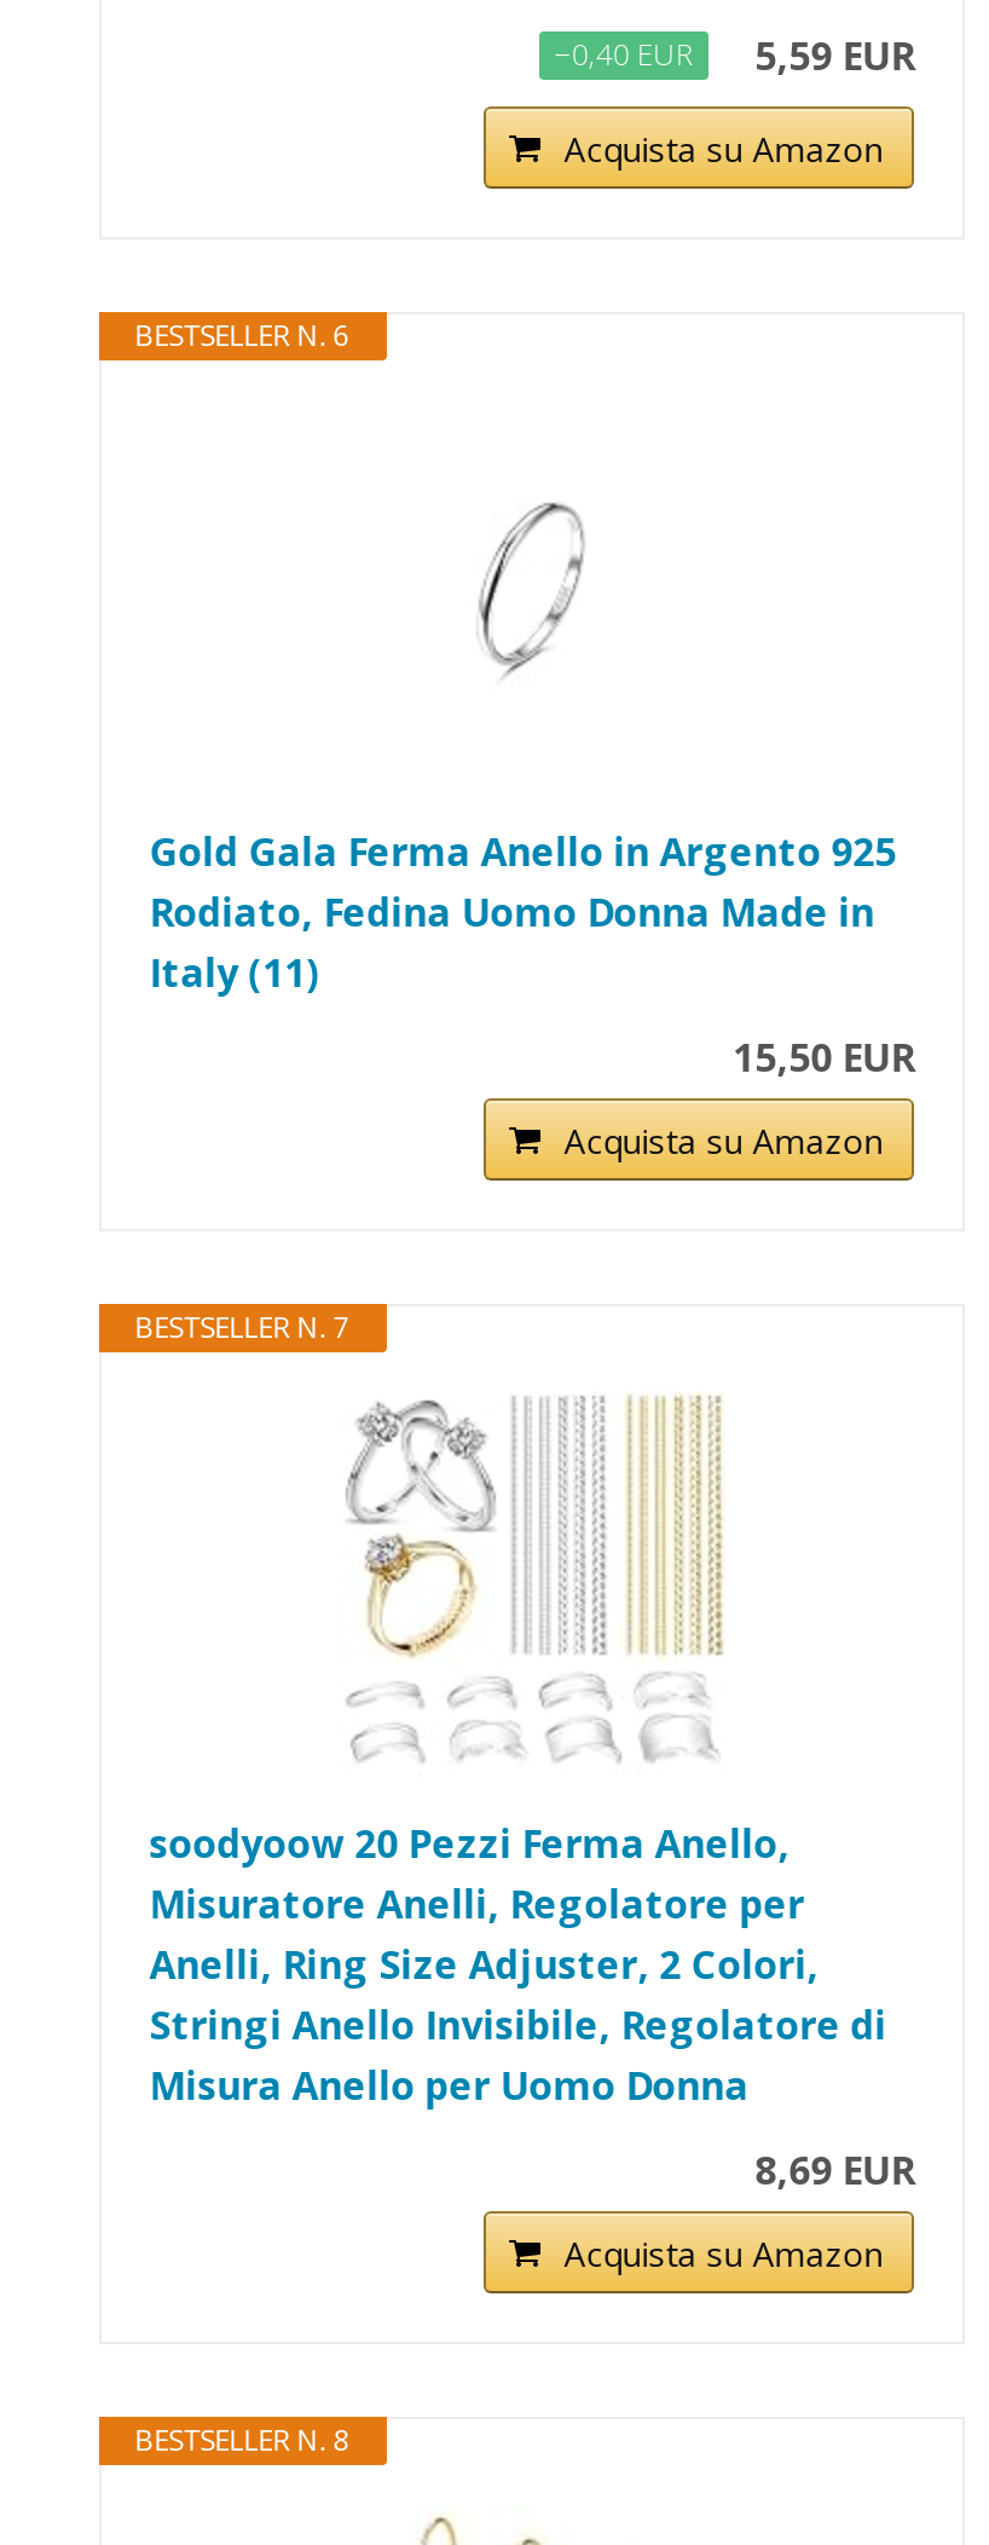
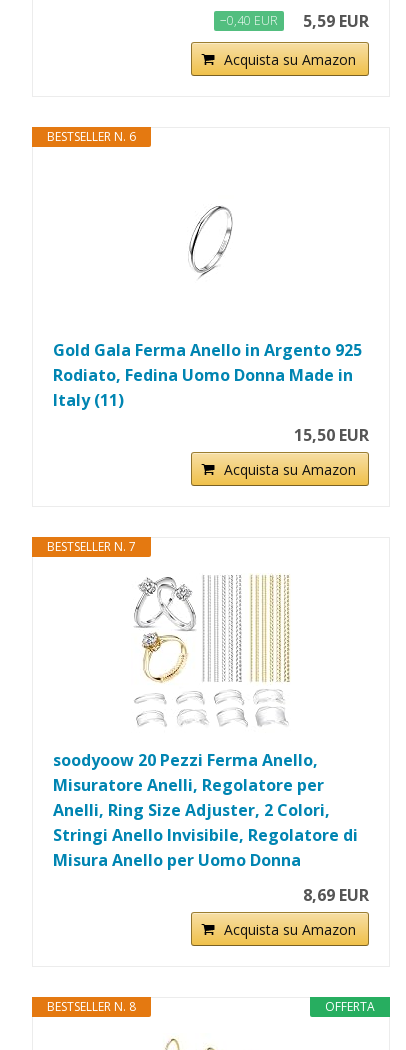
+ OFFERTA
